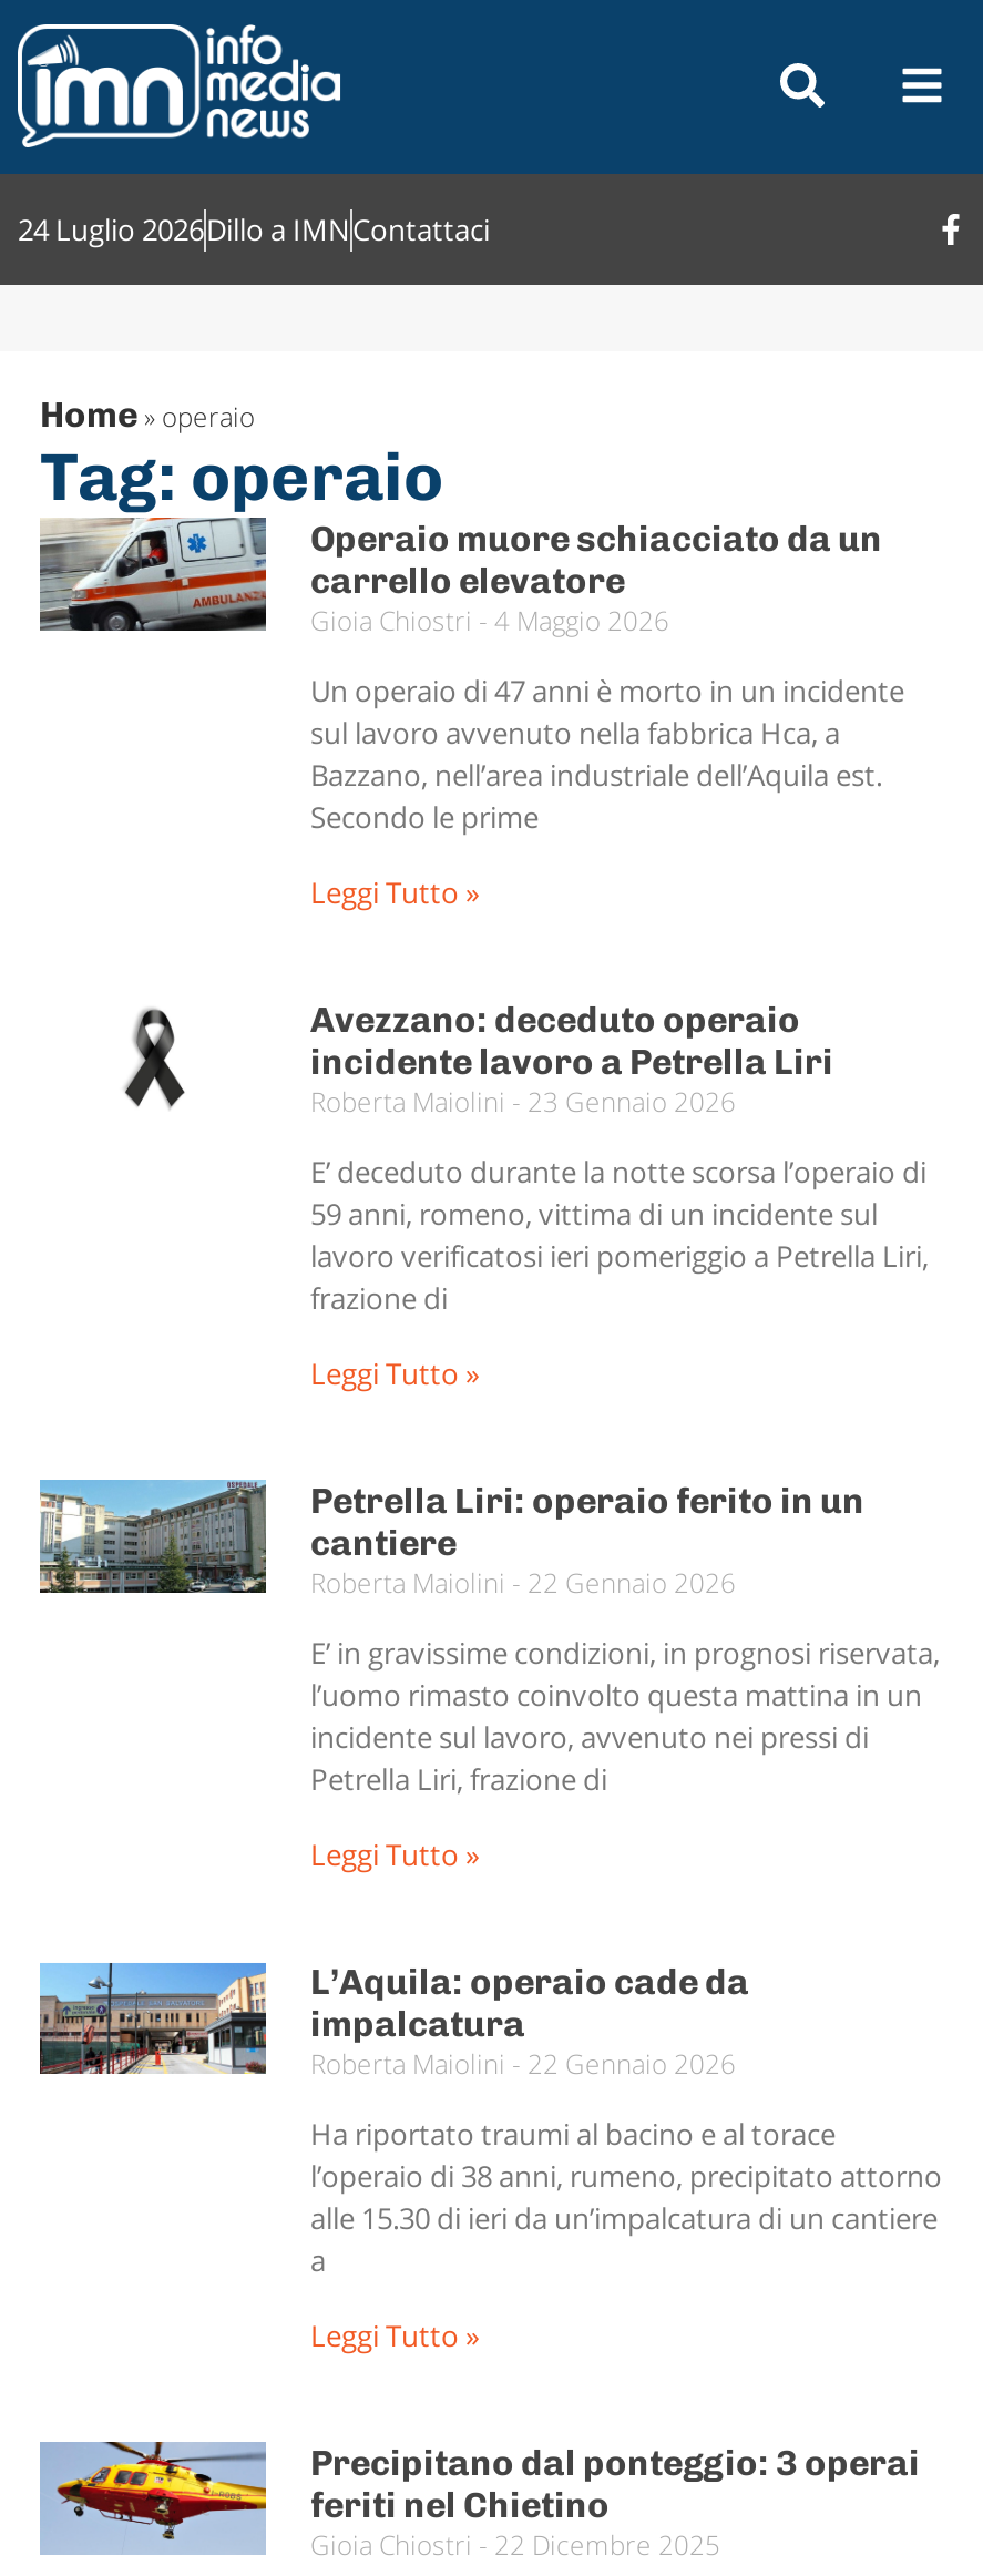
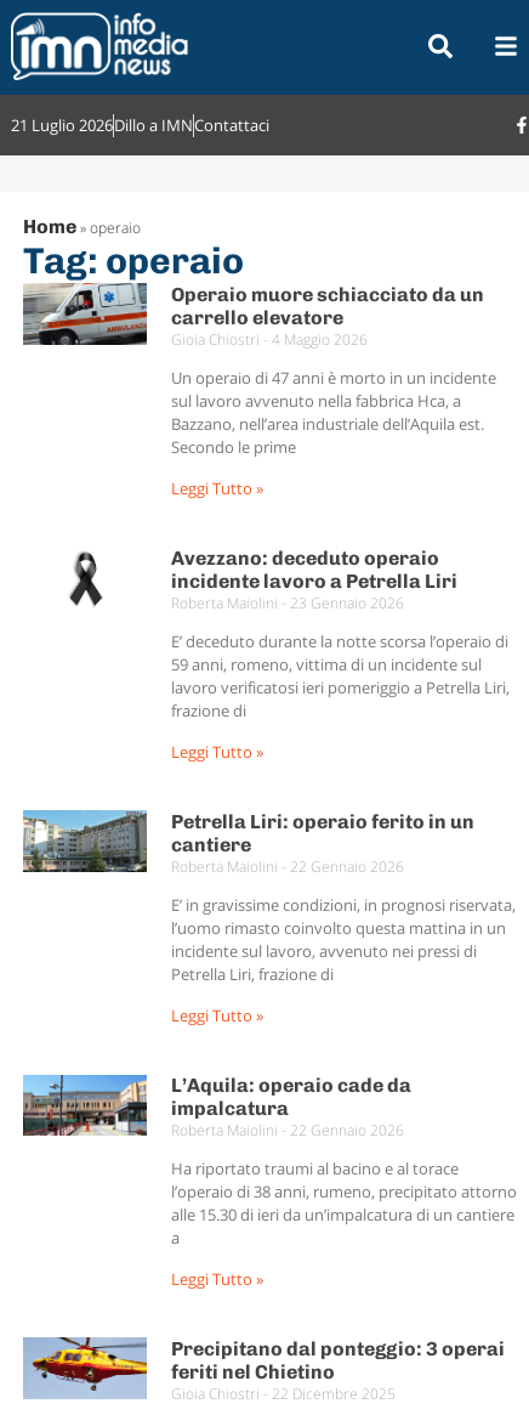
- 24 Luglio 2026Dillo a IMNContattaci
+ 21 Luglio 2026Dillo a IMNContattaci
